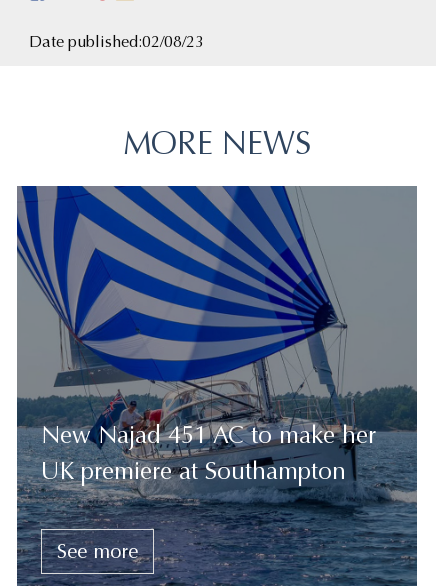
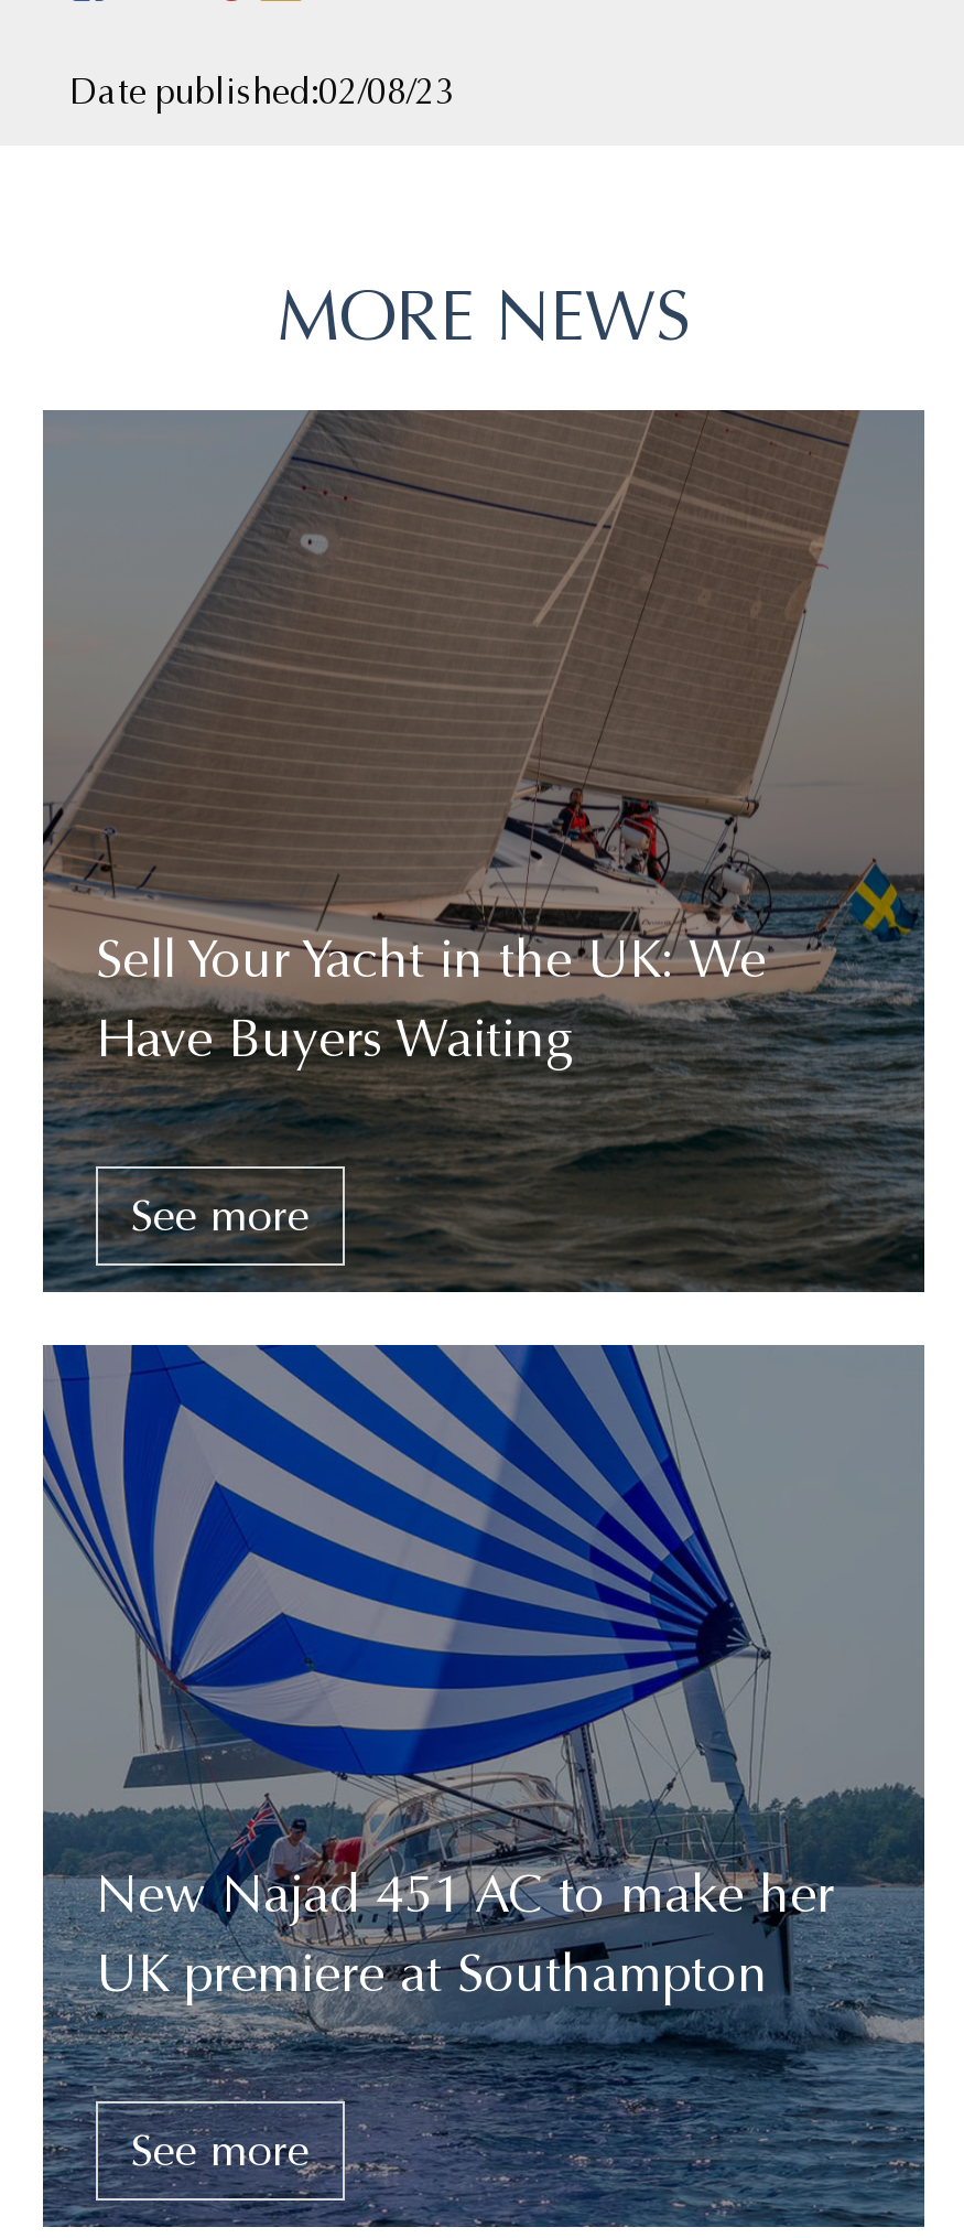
+ [image]
+ Sell Your Yacht in the UK: We
+ Have Buyers Waiting
+ See more
